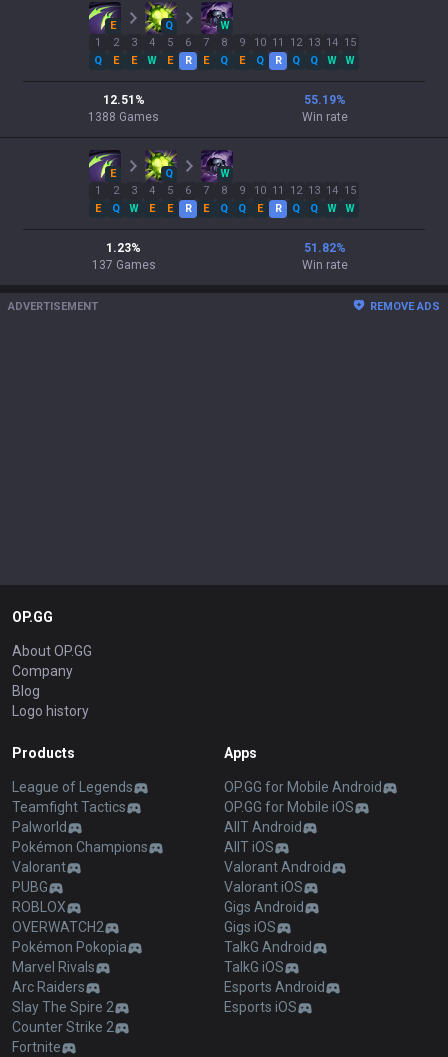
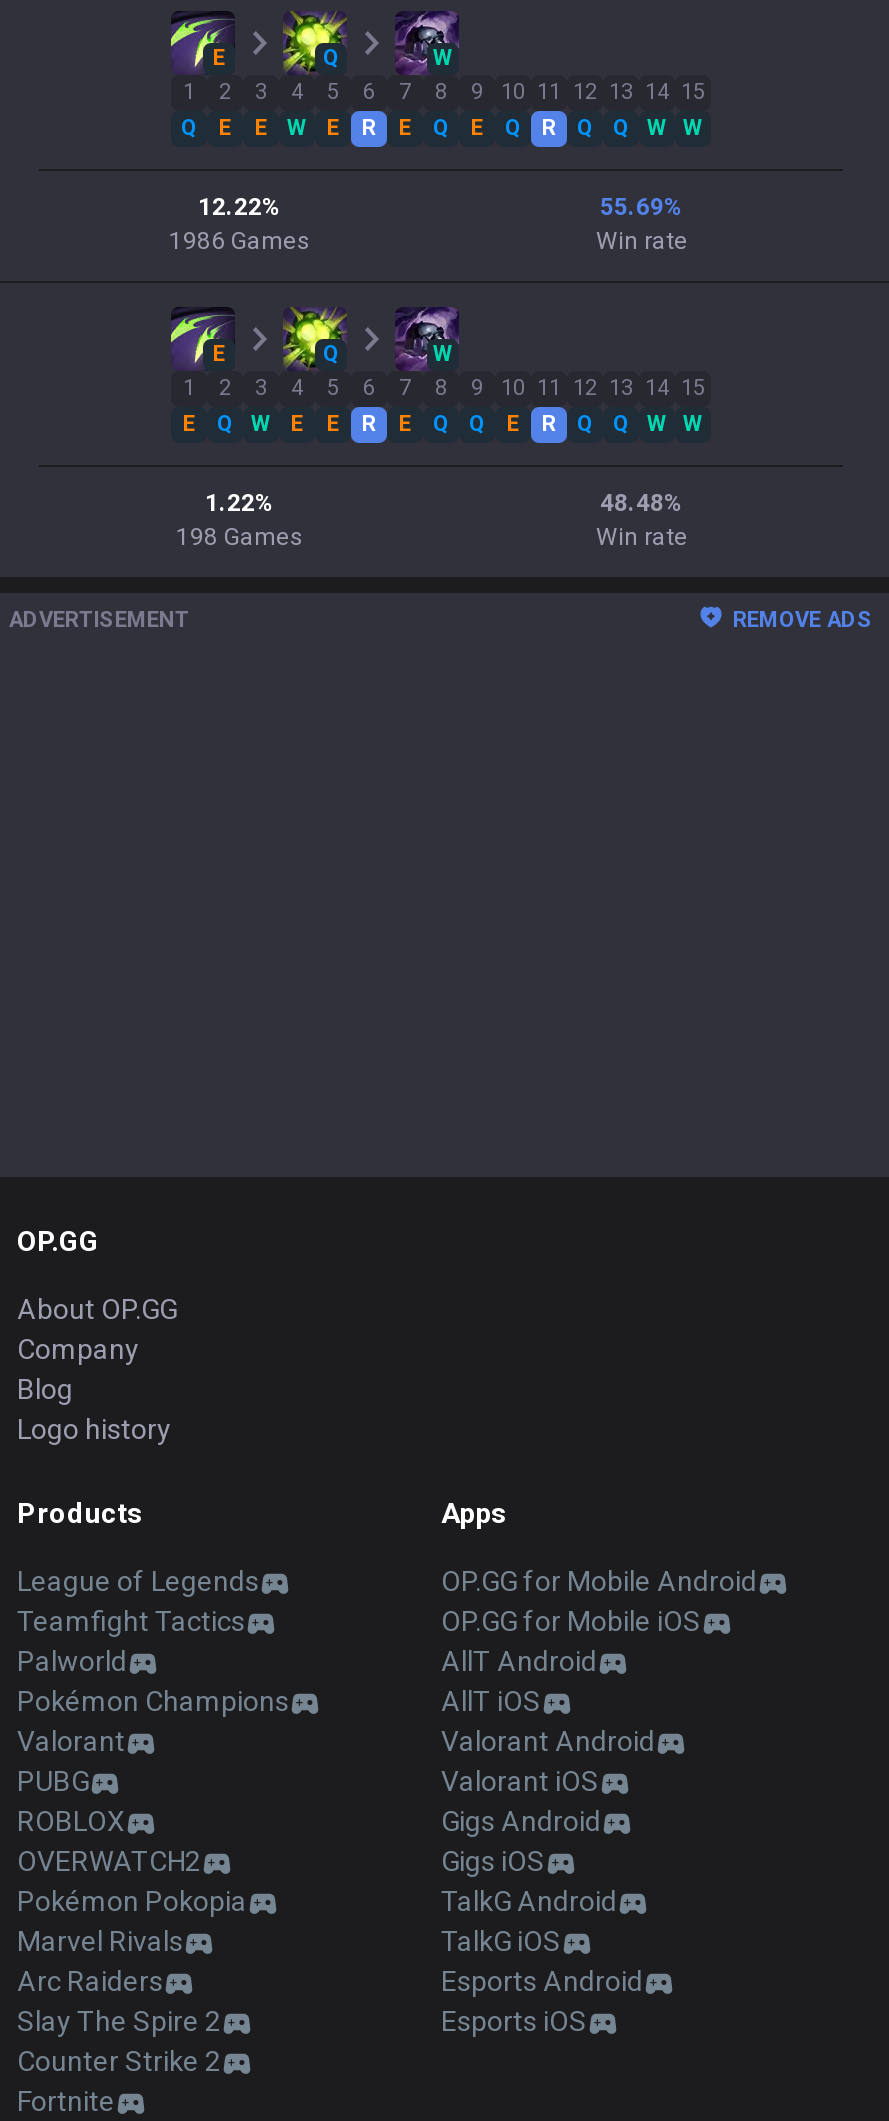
- 12.51%
+ 12.22%

- 55.19%
+ 55.69%

- 1388 Games
+ 1986 Games

- 1.23%
+ 1.22%

- 51.82%
+ 48.48%

- 137 Games
+ 198 Games
